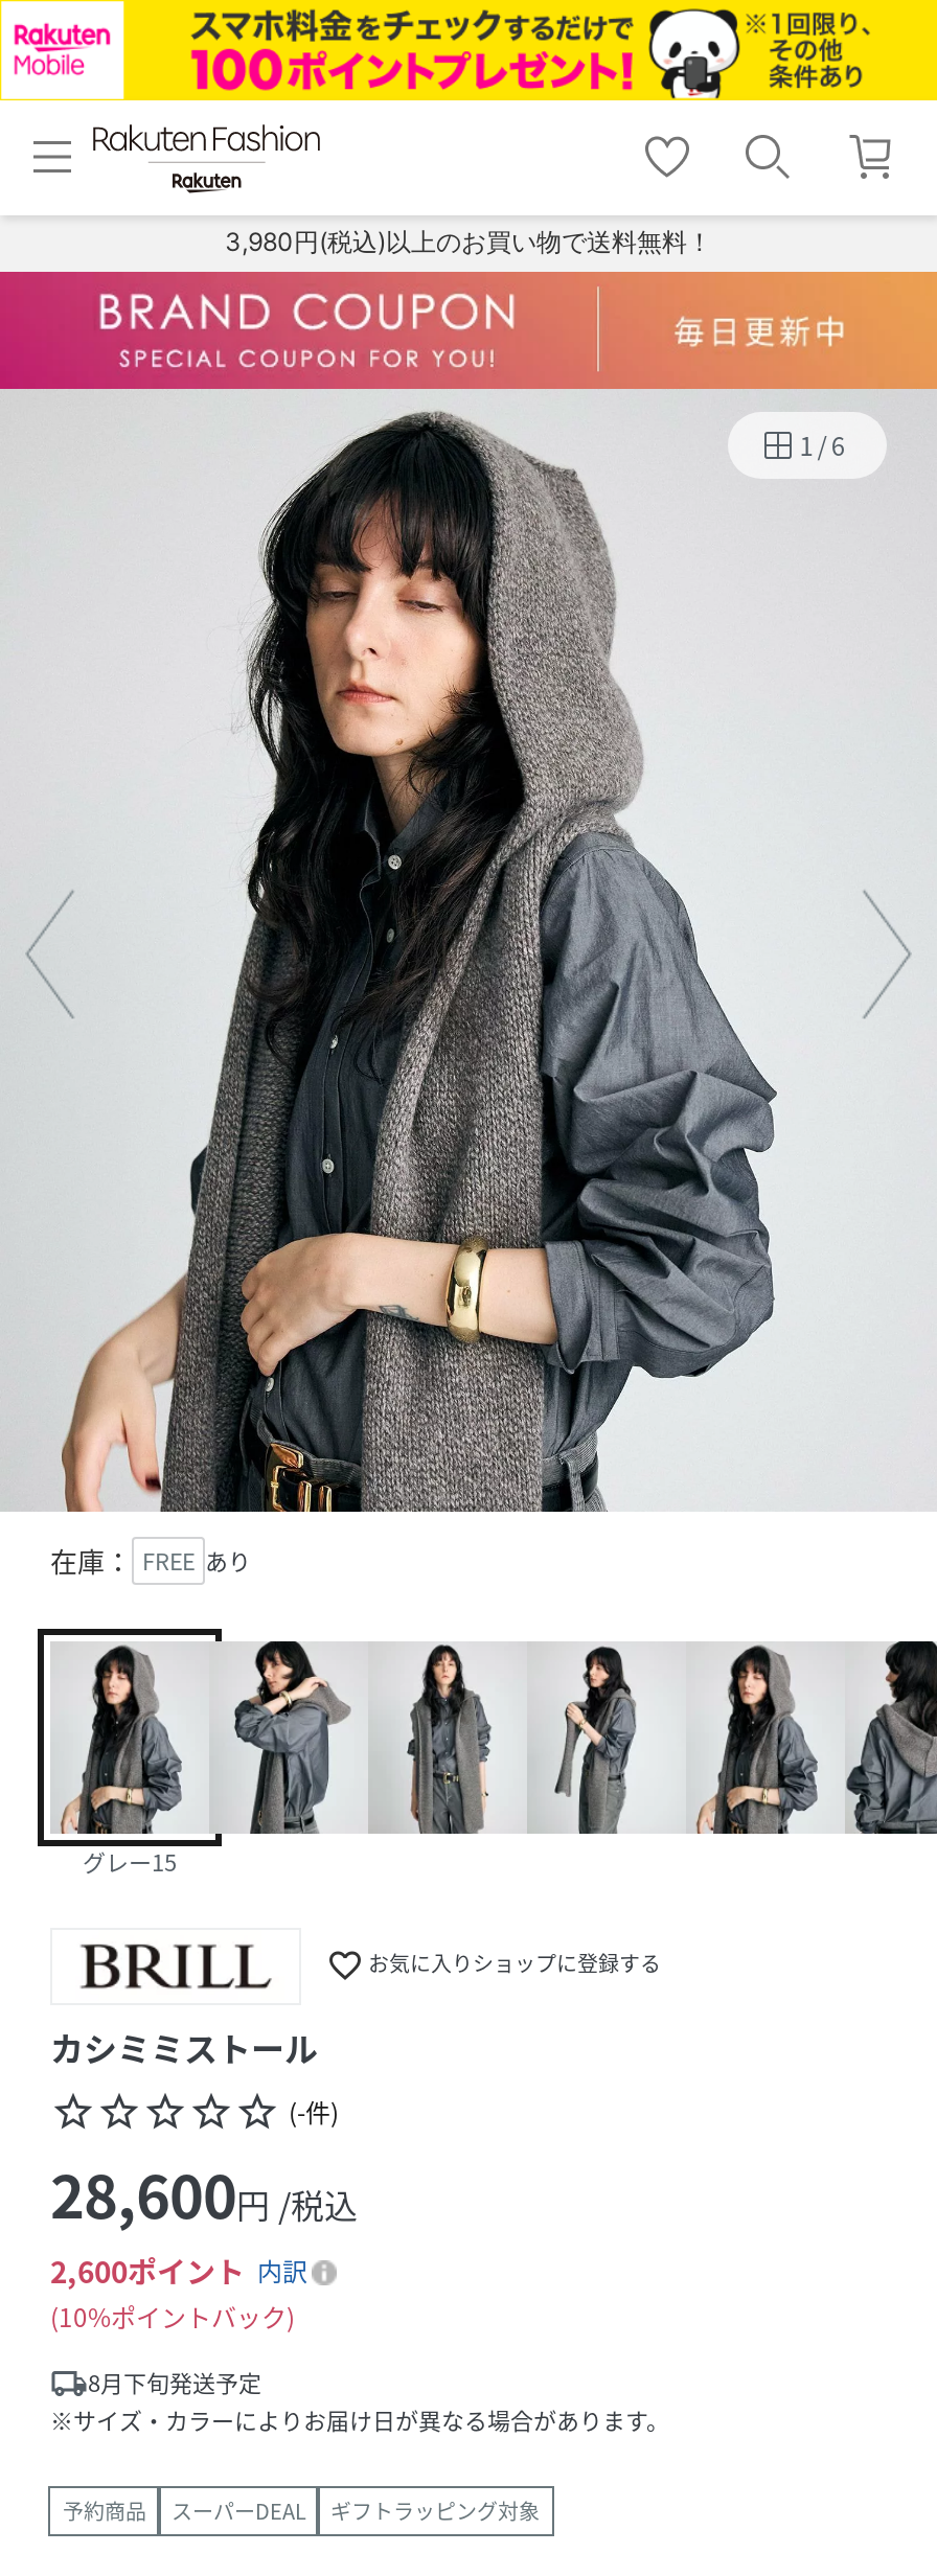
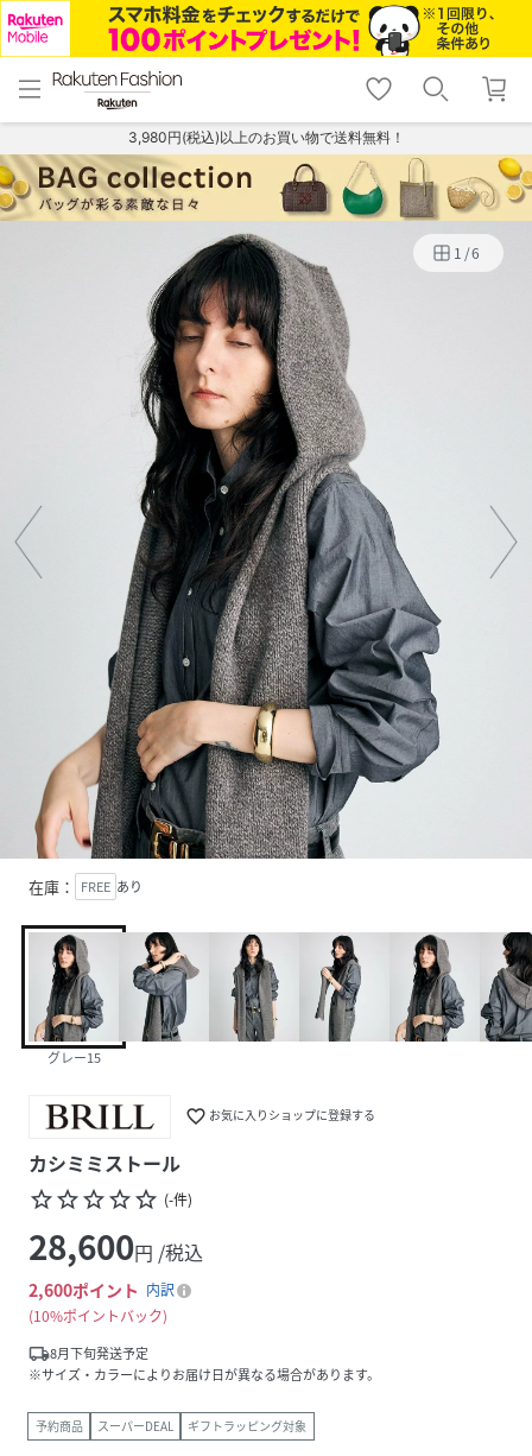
- [image]
+ [image]
